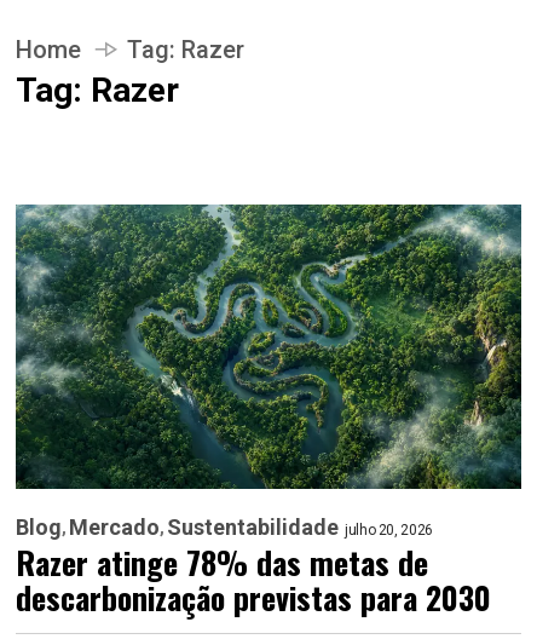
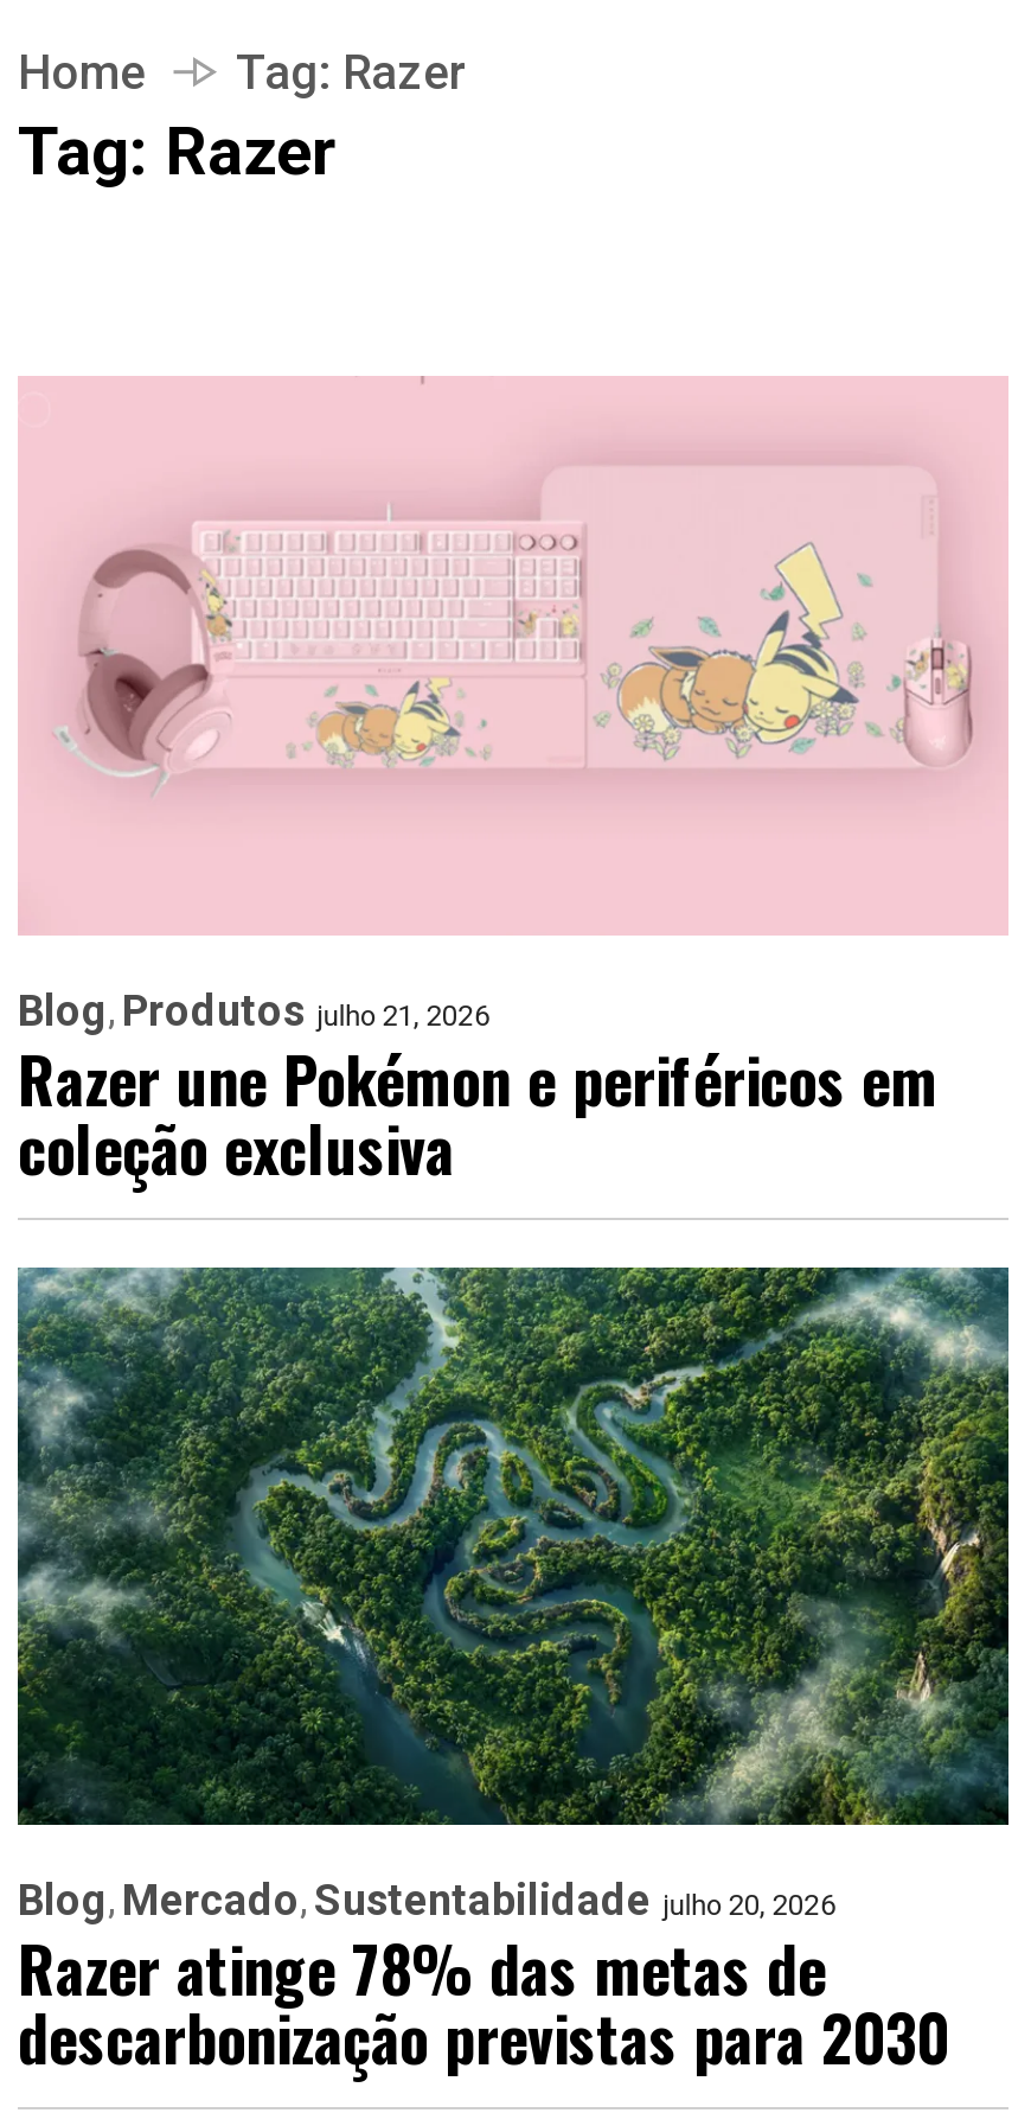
+ [image]
+ Blog Produtos julho 21, 2026
+ Razer une Pokémon e periféricos em
+ coleção exclusiva
